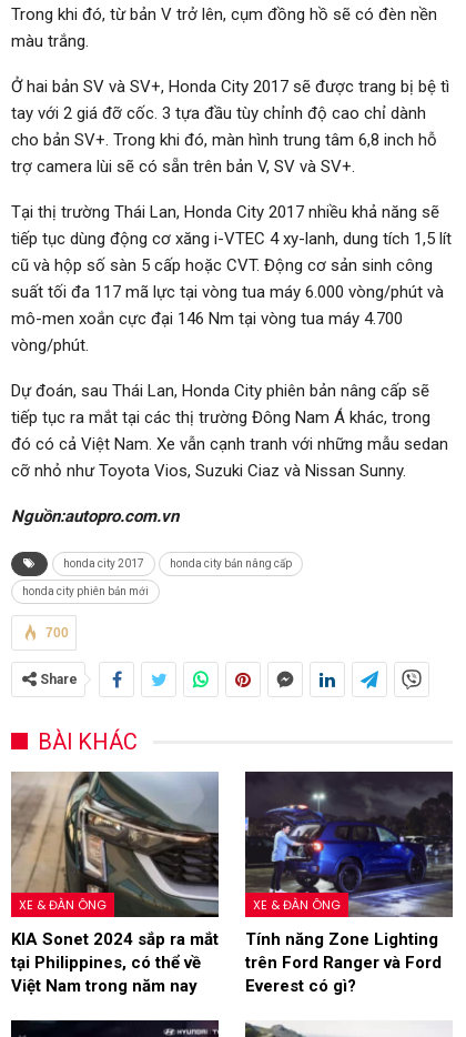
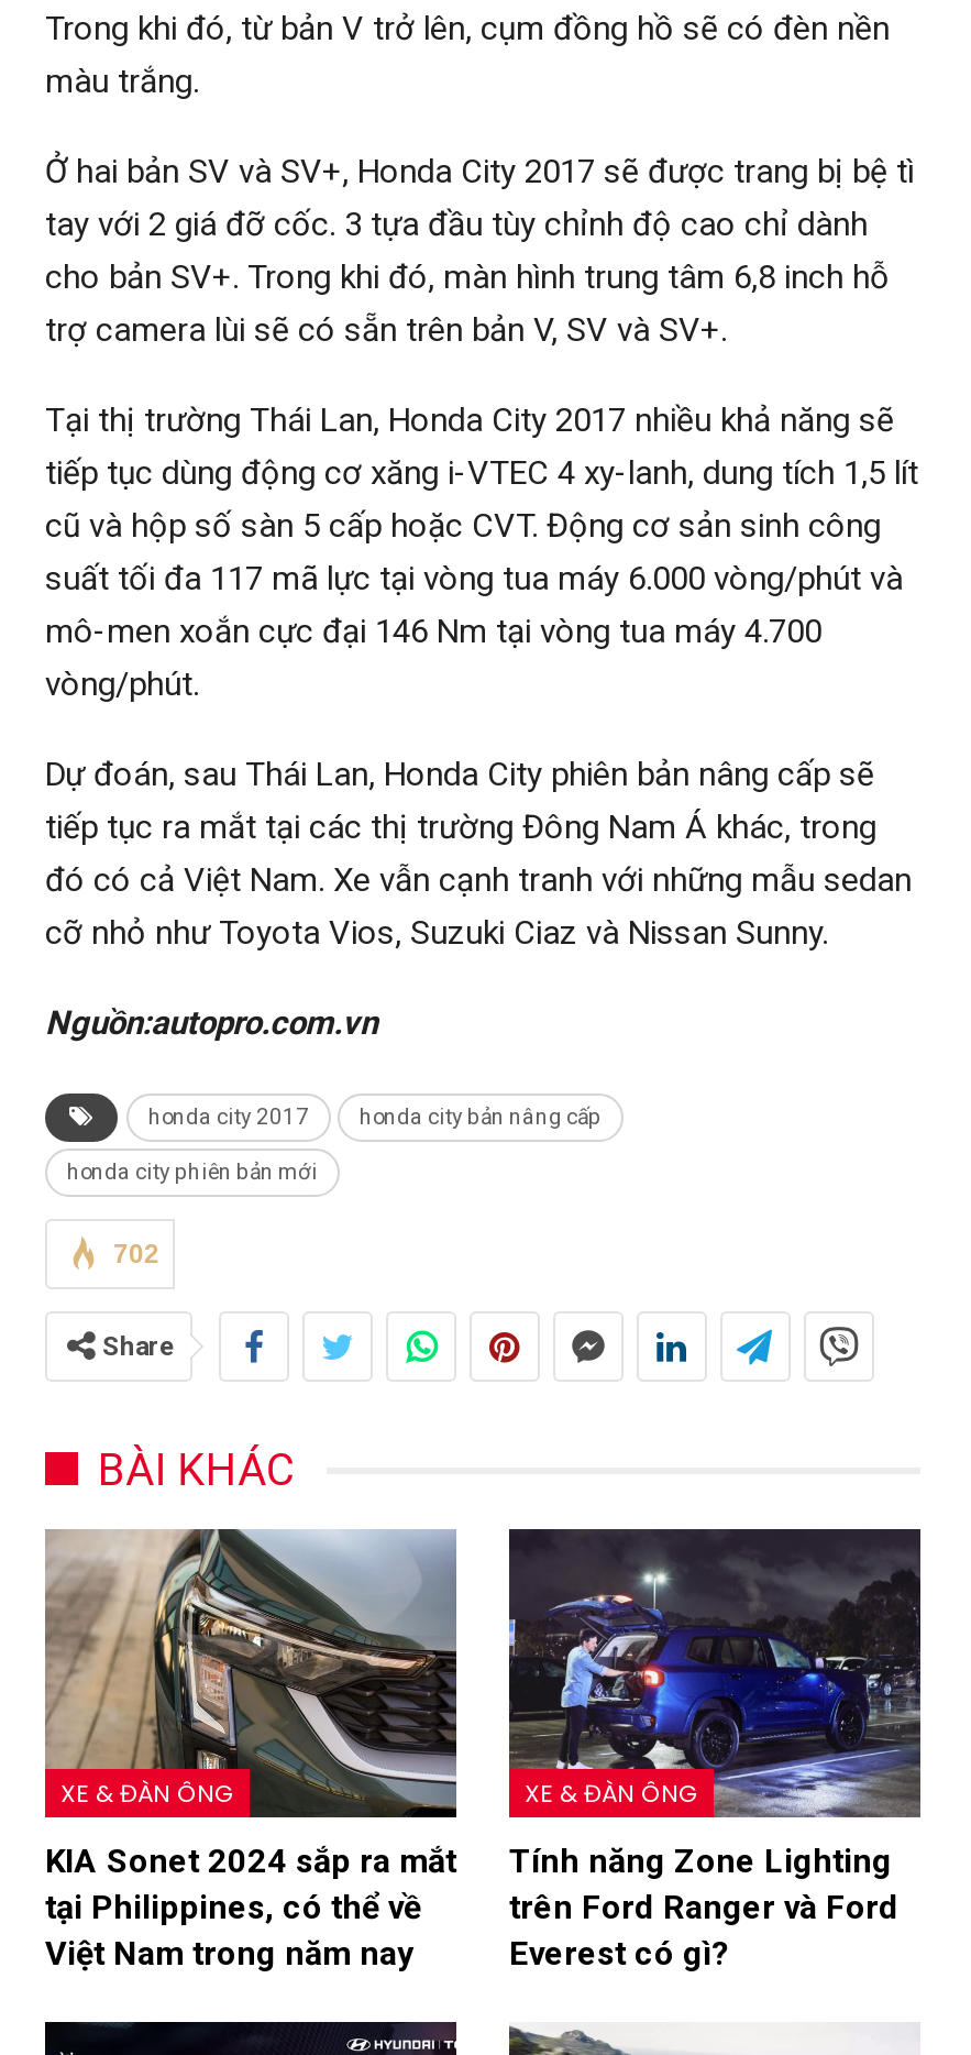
- 700
+ 702
